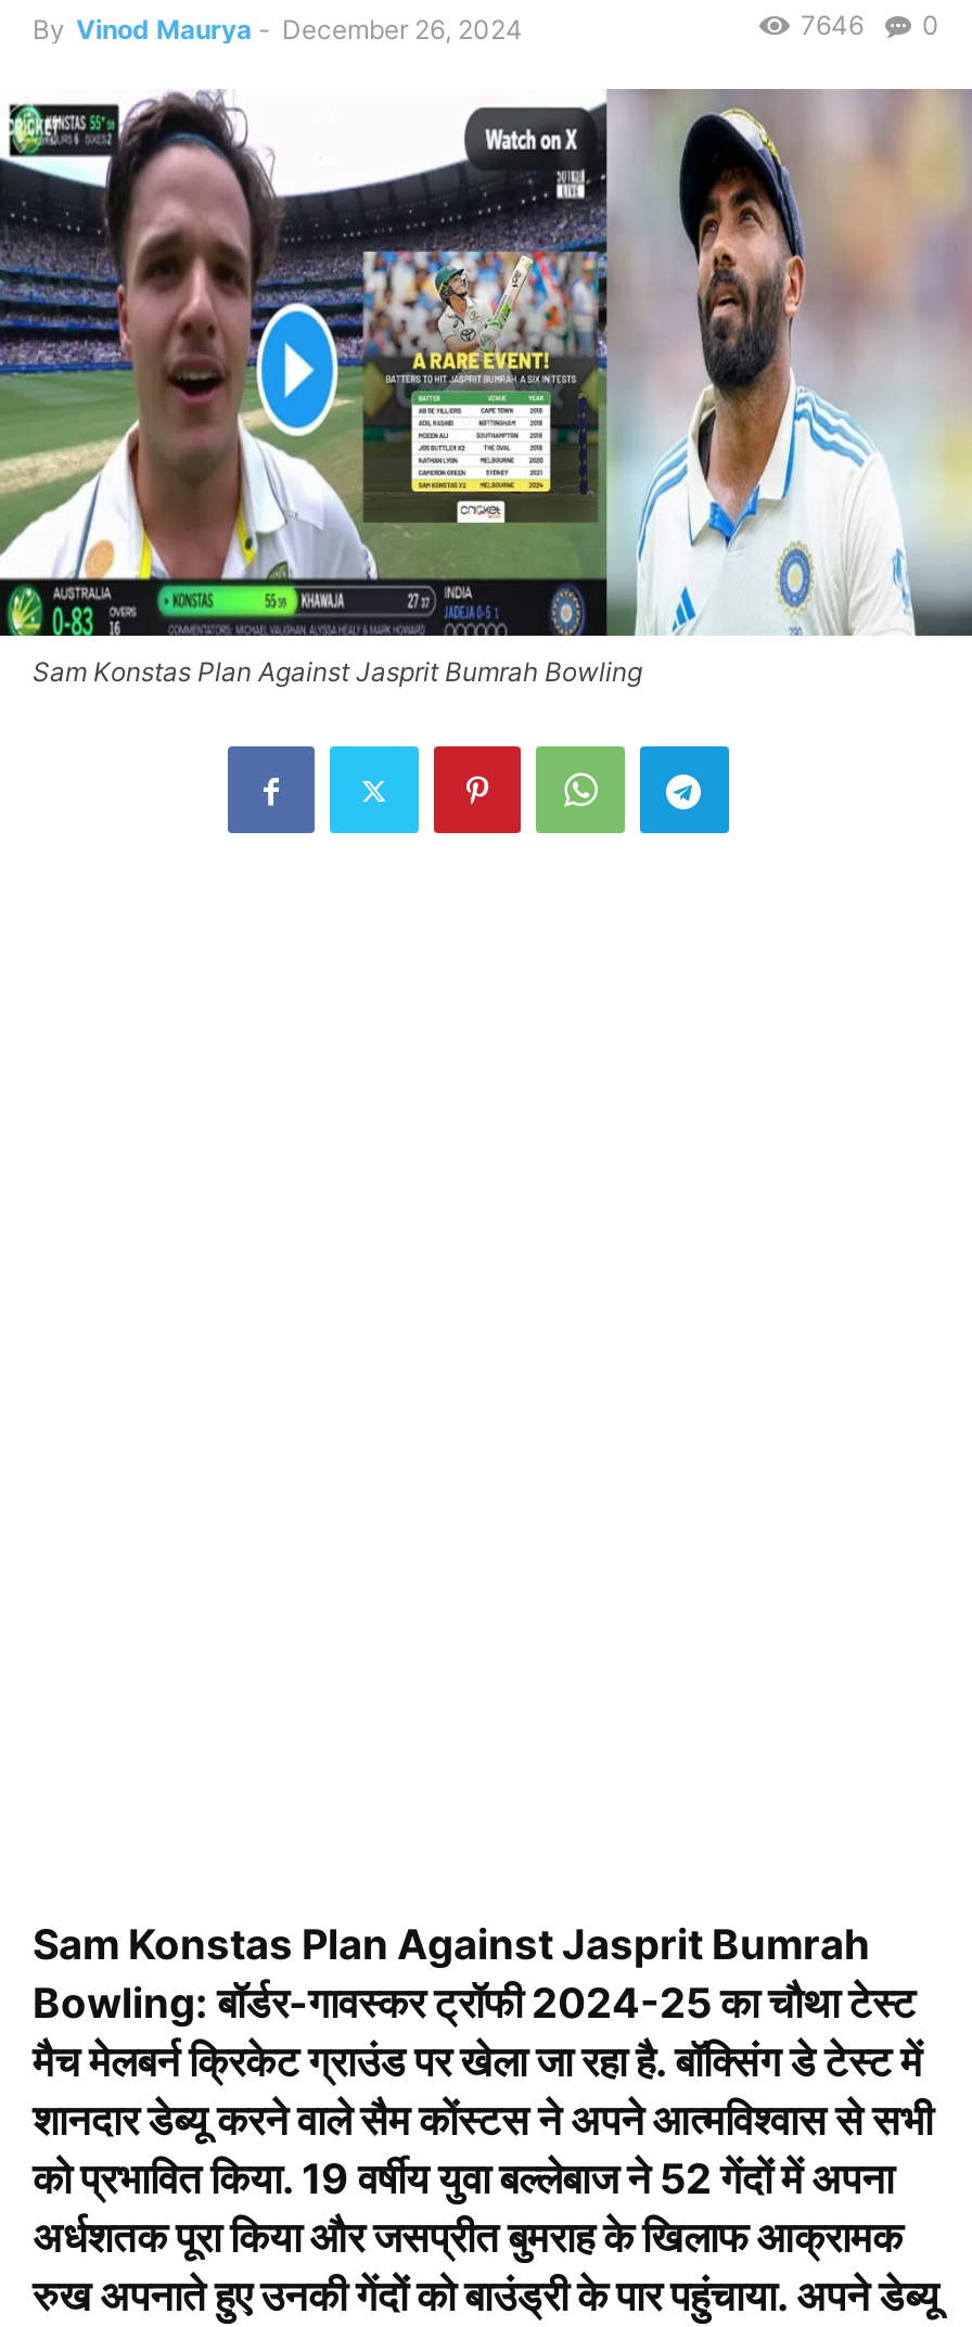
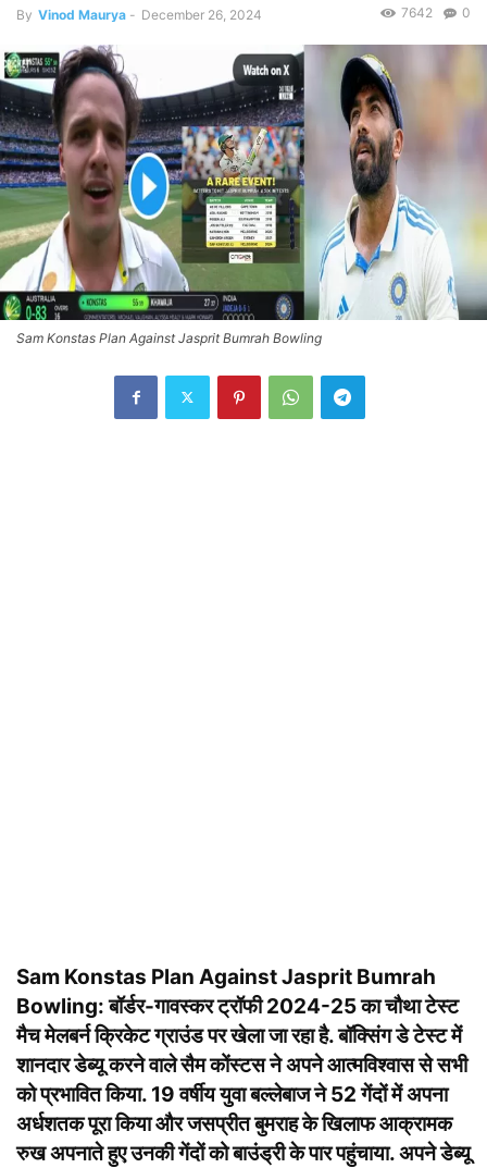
- 7646 0
+ 7642 0
